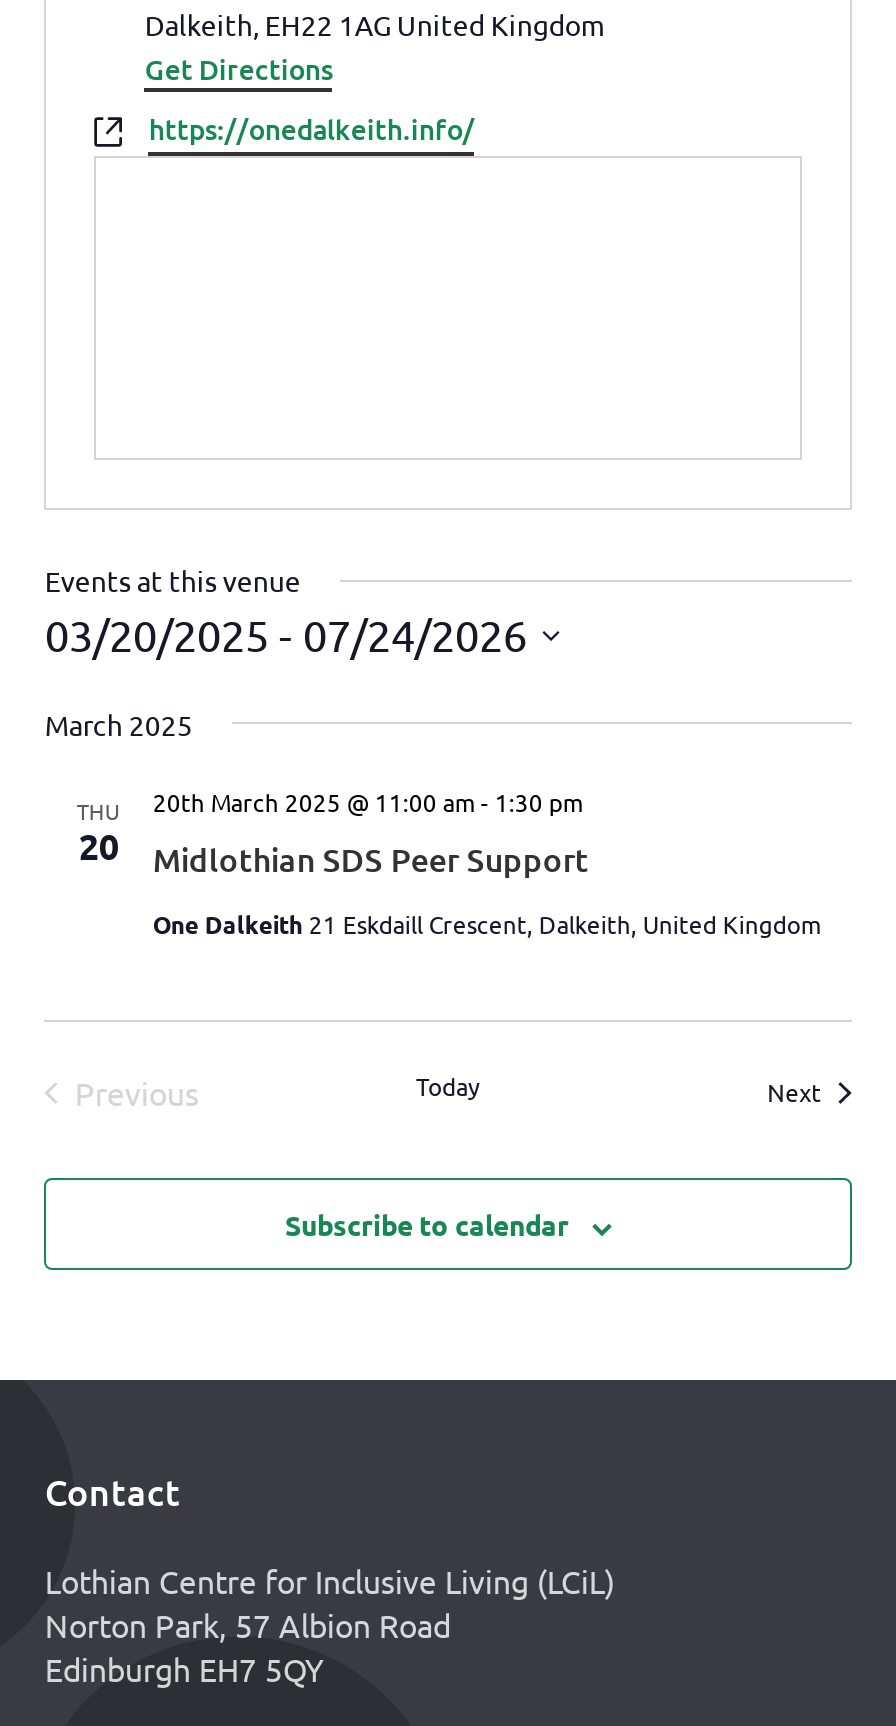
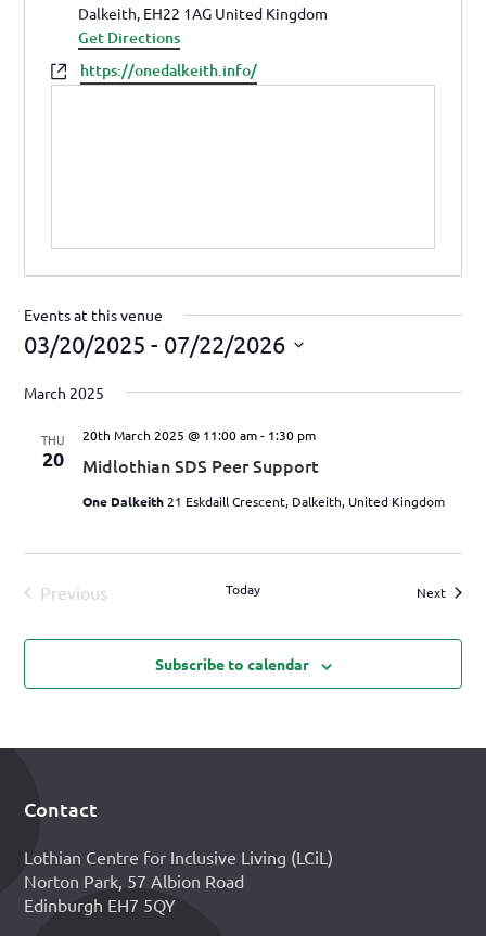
- 03/20/2025 - 07/24/2026
+ 03/20/2025 - 07/22/2026
